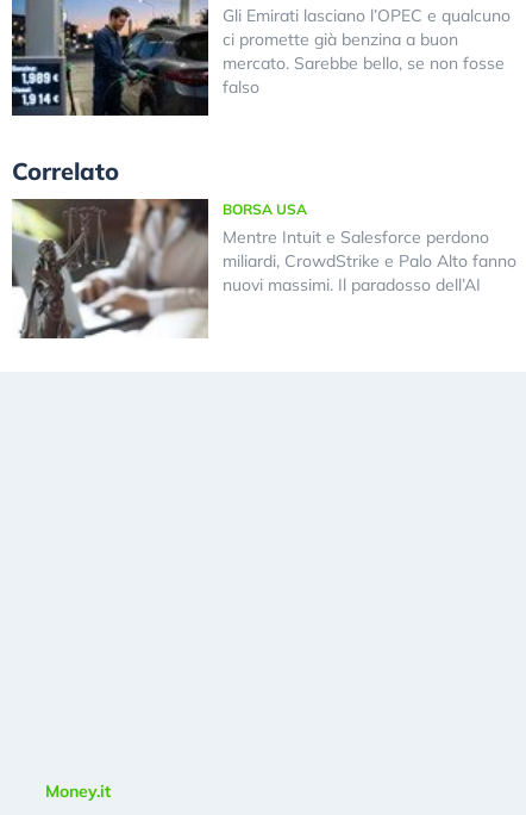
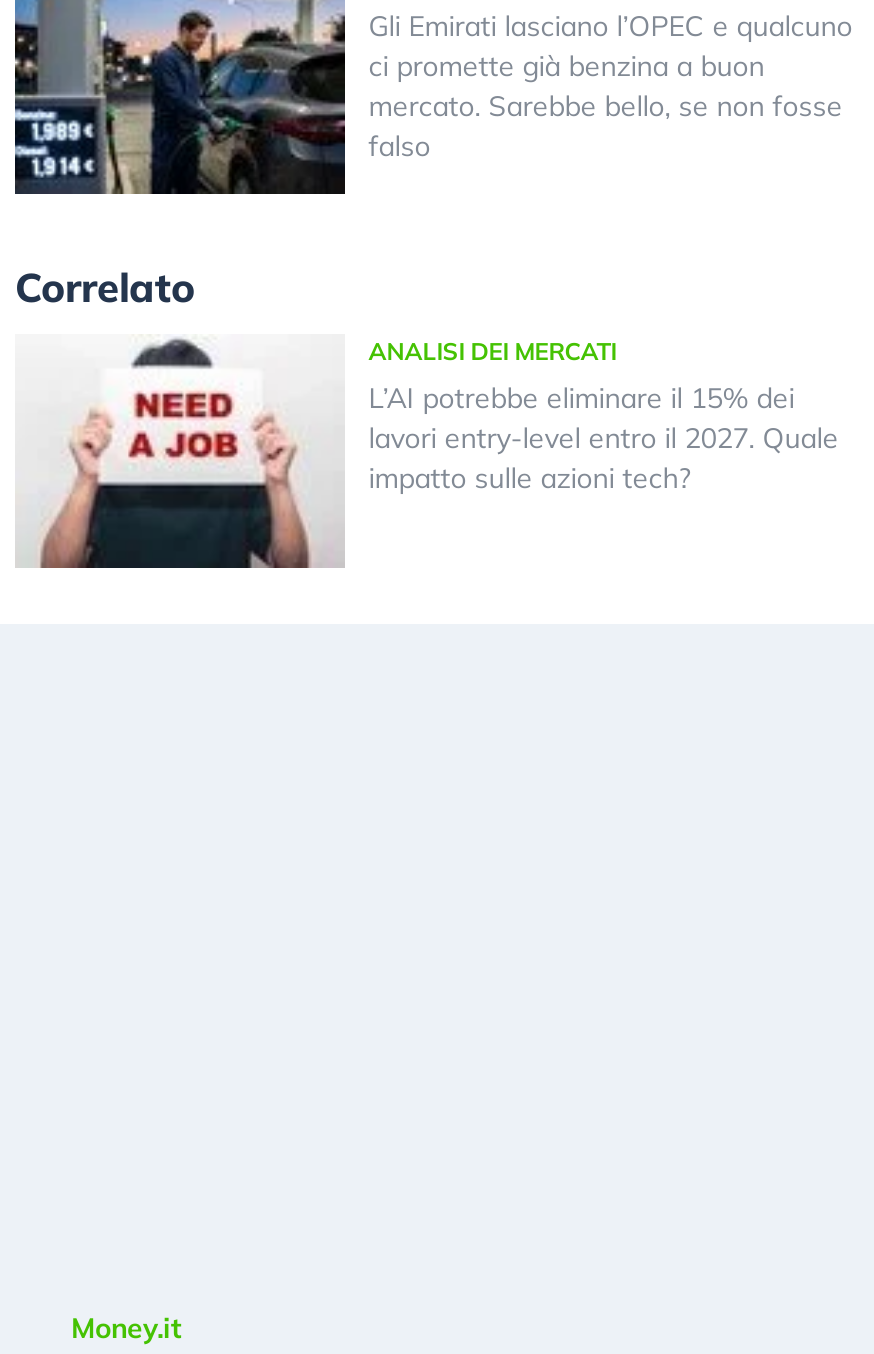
- [image]
- BORSA USA
- Mentre Intuit e Salesforce perdono
- miliardi, CrowdStrike e Palo Alto fanno
- nuovi massimi. Il paradosso dell’AI
+ [image]
+ ANALISI DEI MERCATI
+ L’AI potrebbe eliminare il 15% dei
+ lavori entry-level entro il 2027. Quale
+ impatto sulle azioni tech?
